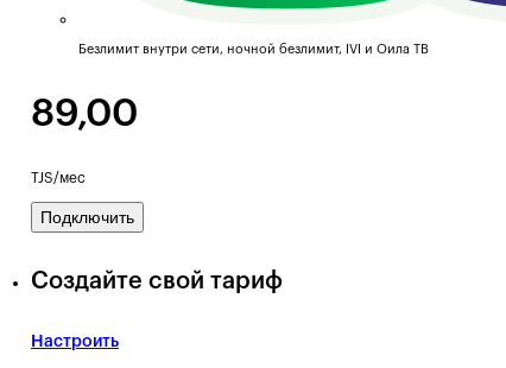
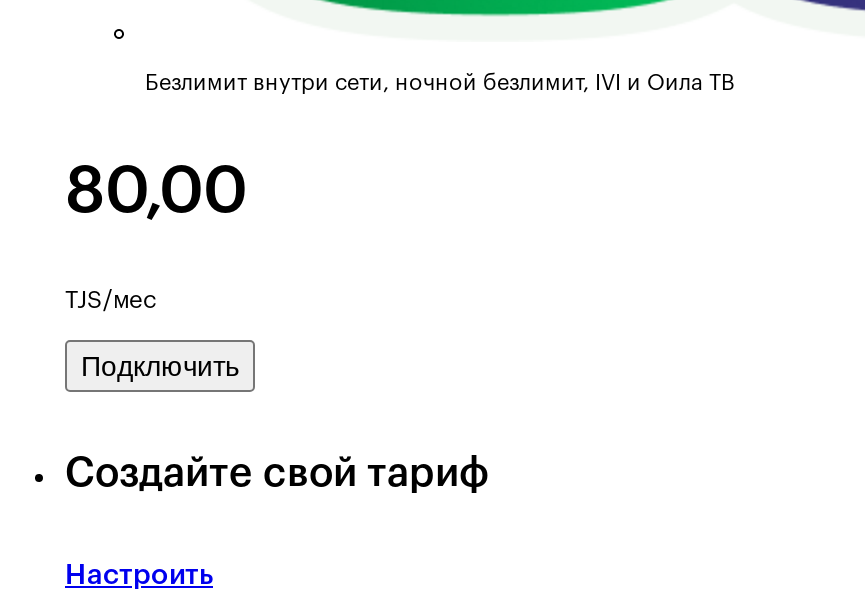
- 89,00
+ 80,00
